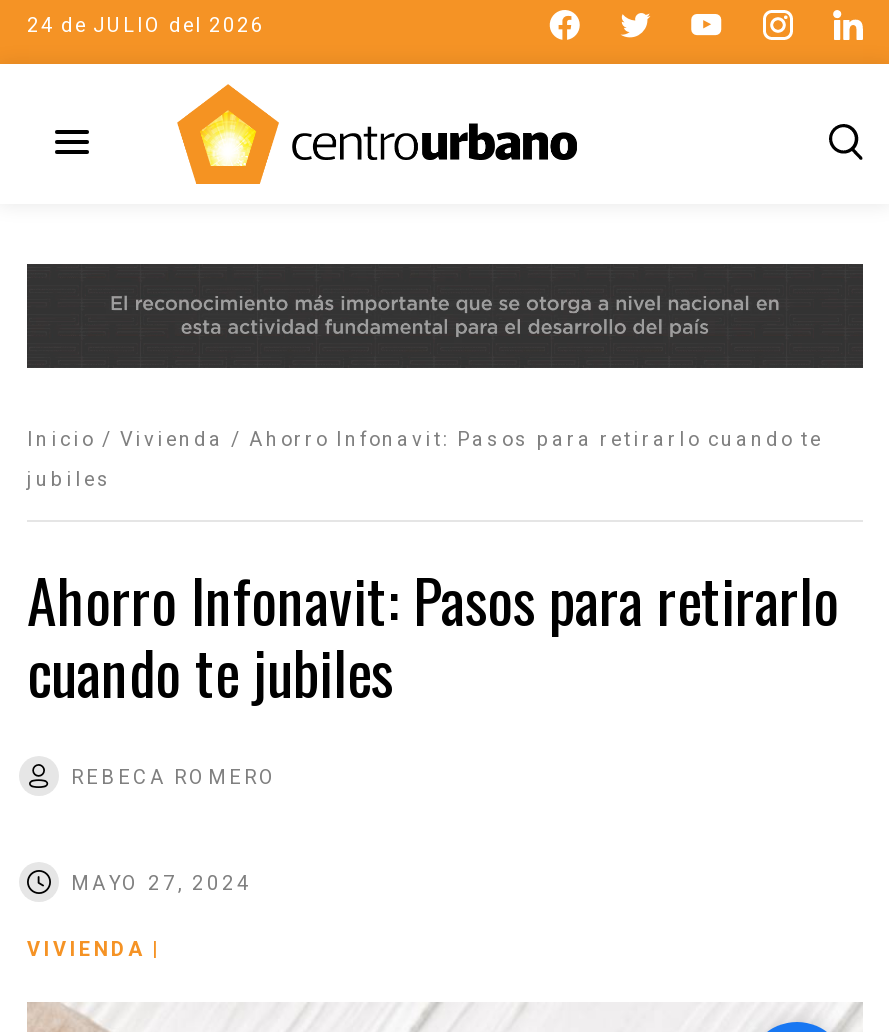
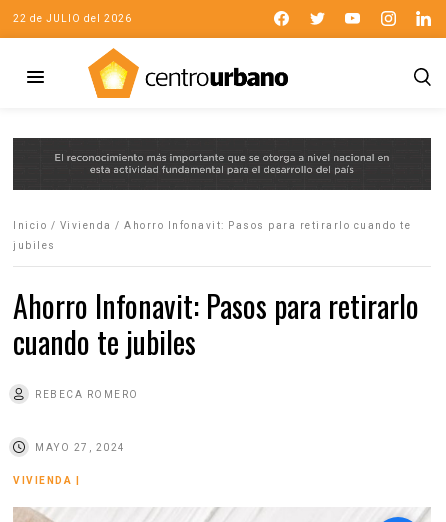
- 24 de JULIO del 2026
+ 22 de JULIO del 2026
